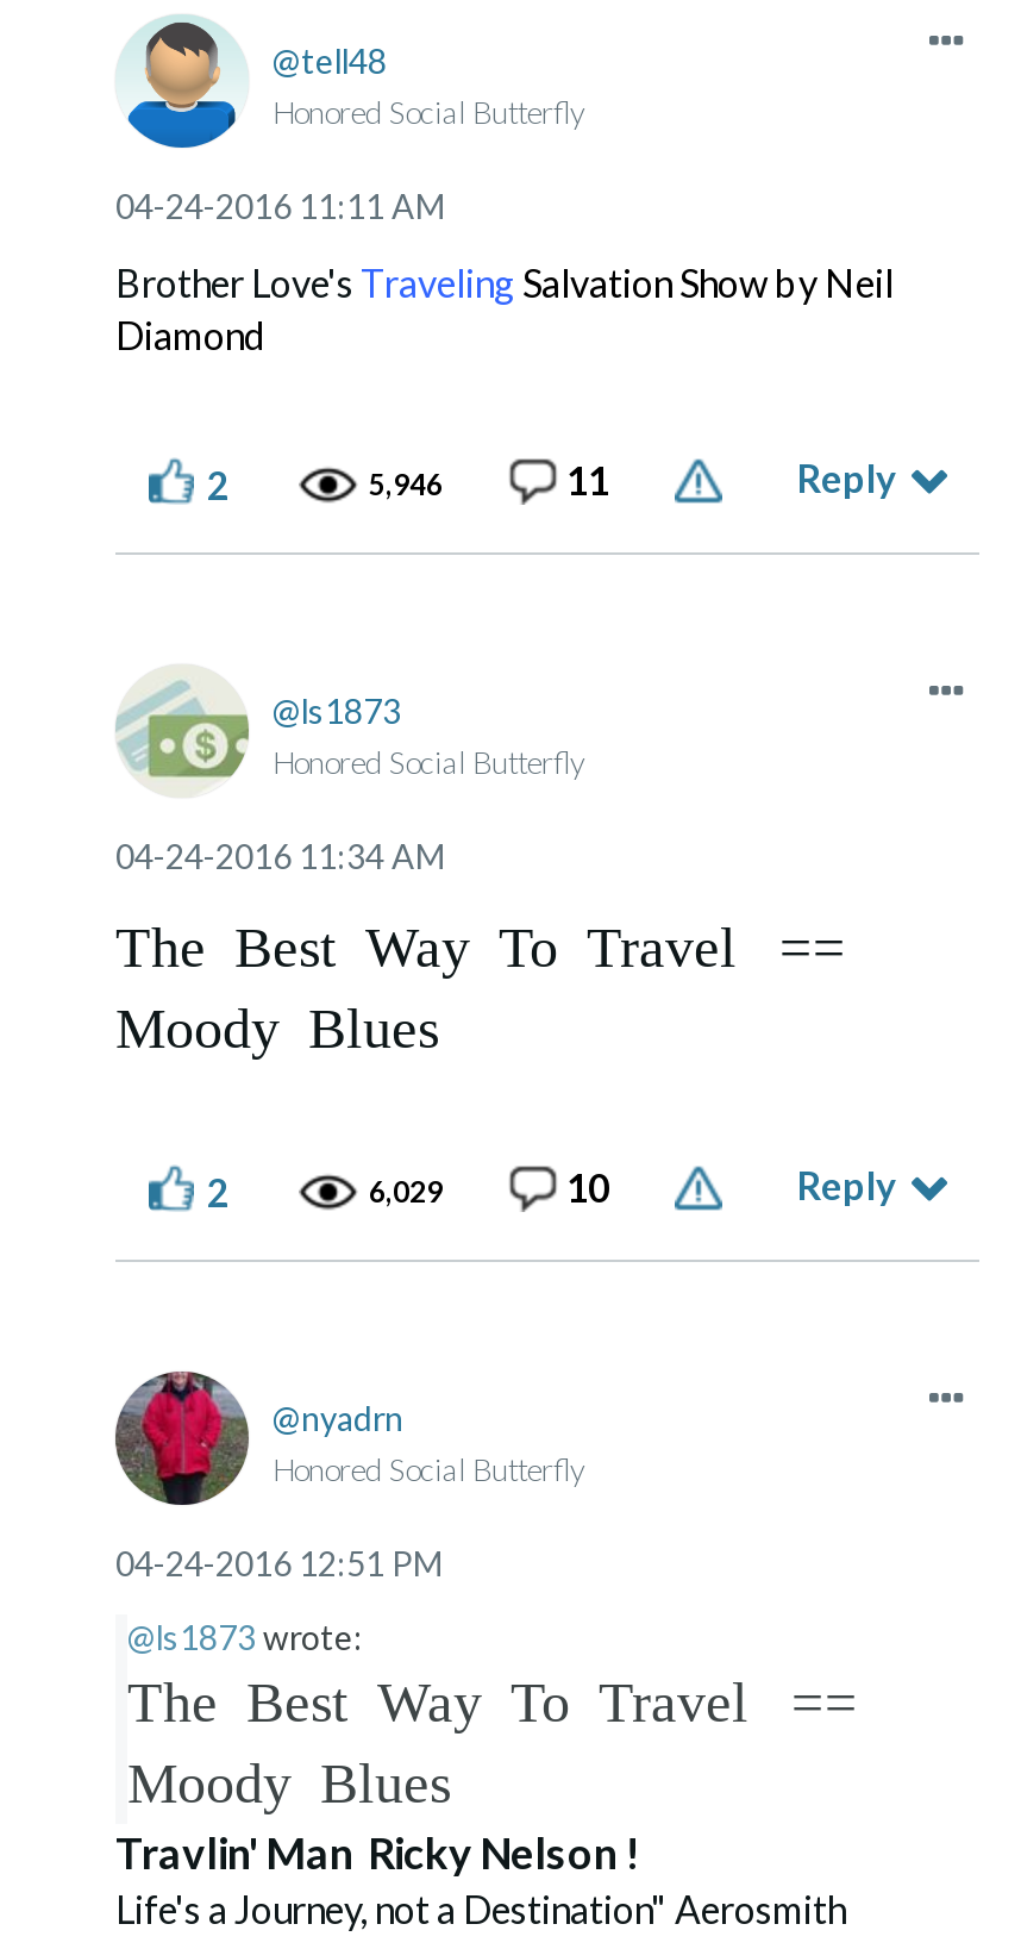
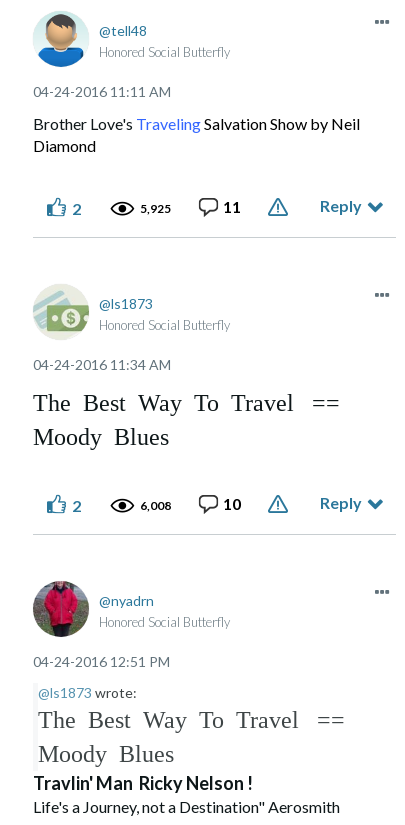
- 5,946
+ 5,925

- 6,029
+ 6,008
